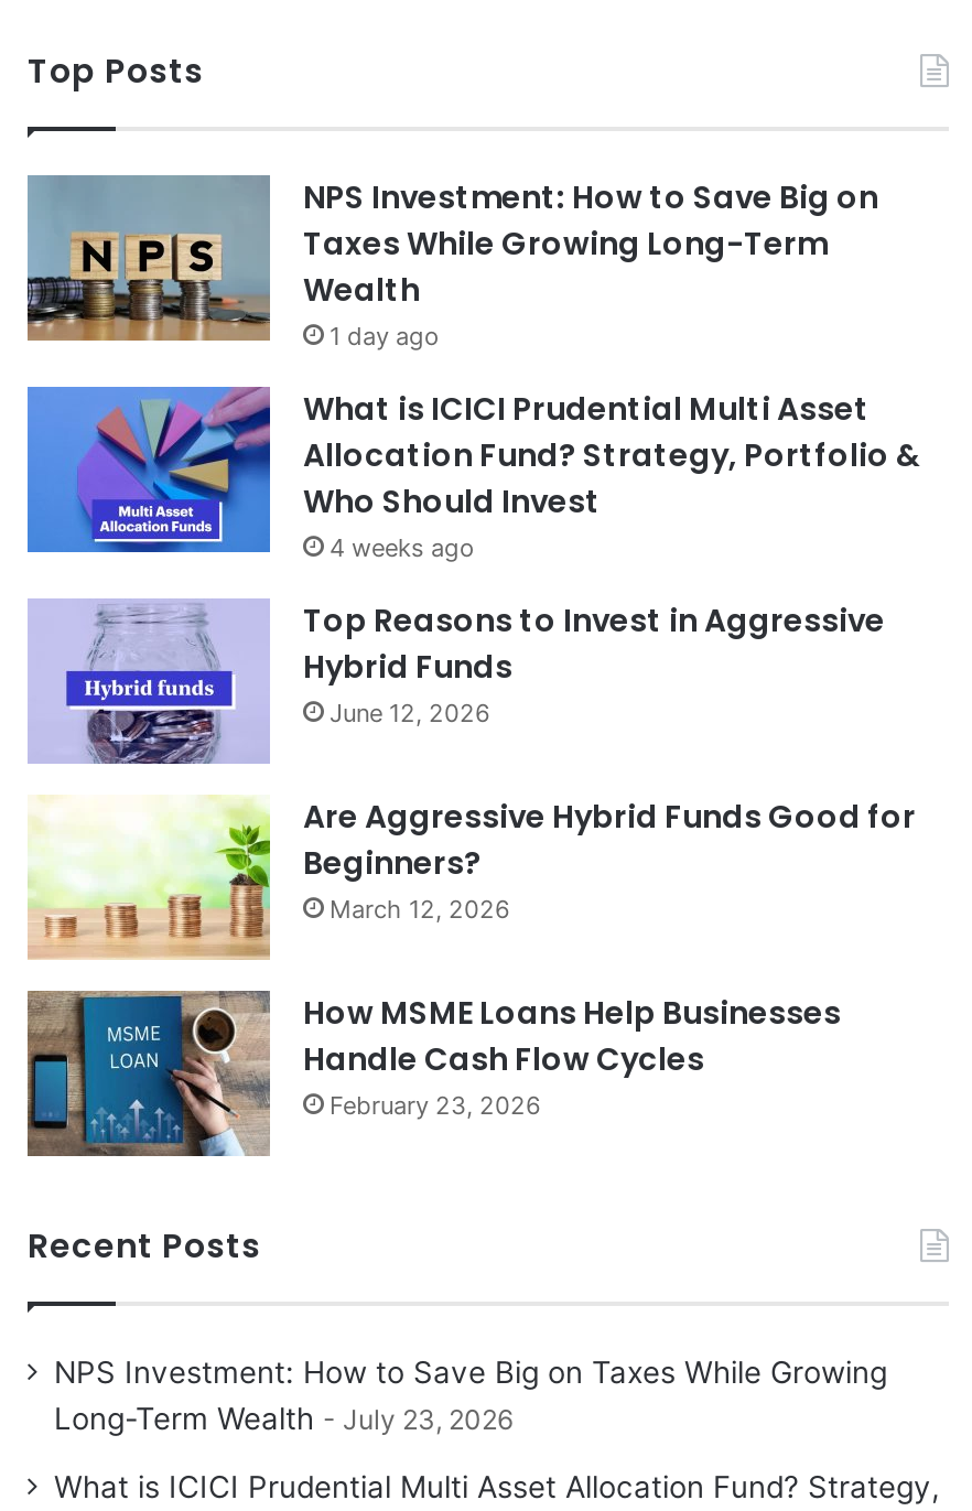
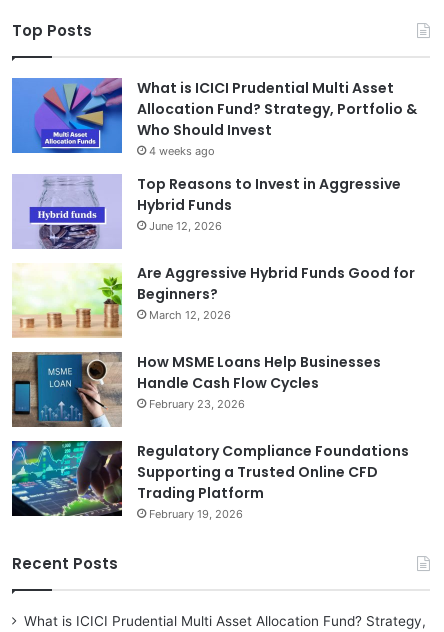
- [image]
- NPS Investment: How to Save Big on
- Taxes While Growing Long-Term
- Wealth
- 1 day ago

moved up: [image] | What is ICICI Prudential Multi Asset | Allocation Fund? Strategy, Portfolio & | ... | Handle Cash Flow Cycles | February 23, 2026

+ [image]
+ Regulatory Compliance Foundations
+ Supporting a Trusted Online CFD
+ Trading Platform
+ February 19, 2026

- NPS Investment: How to Save Big on Taxes While Growing
- Long-Term Wealth
- July 23, 2026
